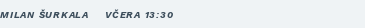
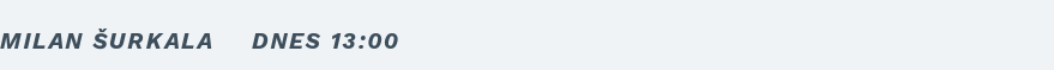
- MILAN ŠURKALA VČERA 13:30
+ MILAN ŠURKALA DNES 13:00
